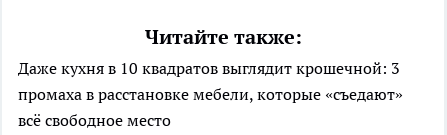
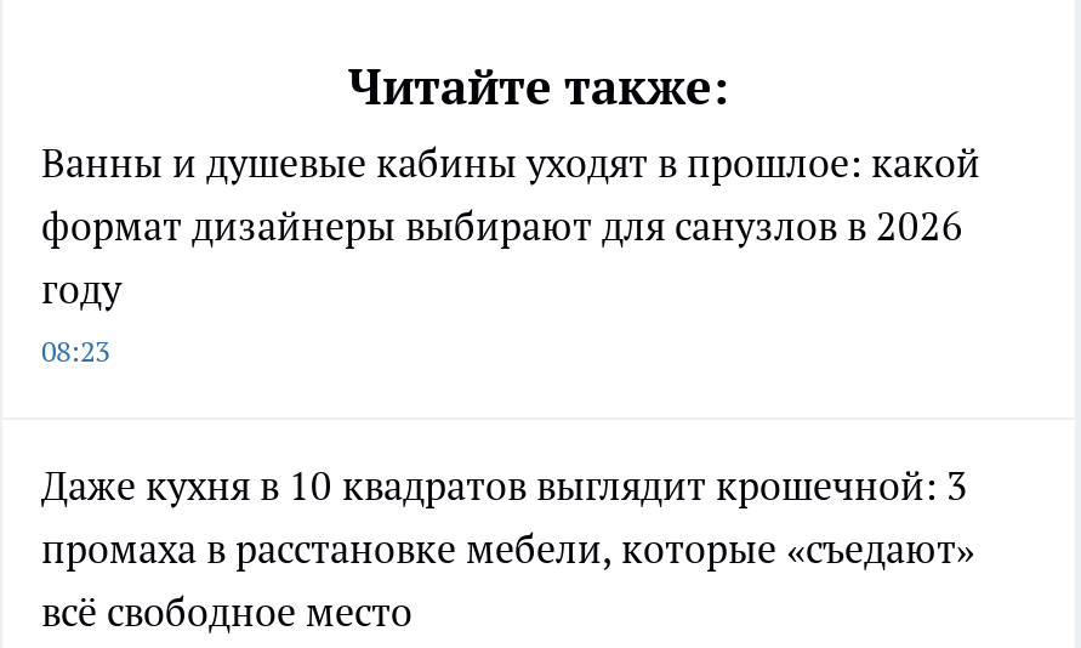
+ Ванны и душевые кабины уходят в прошлое: какой
+ формат дизайнеры выбирают для санузлов в 2026
+ году
+ 08:23
